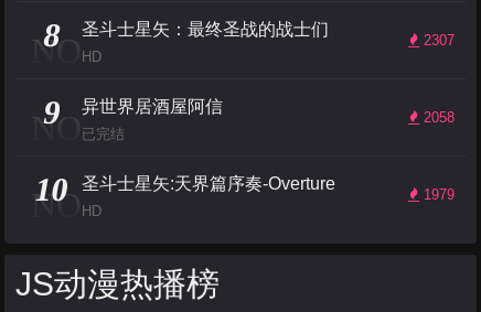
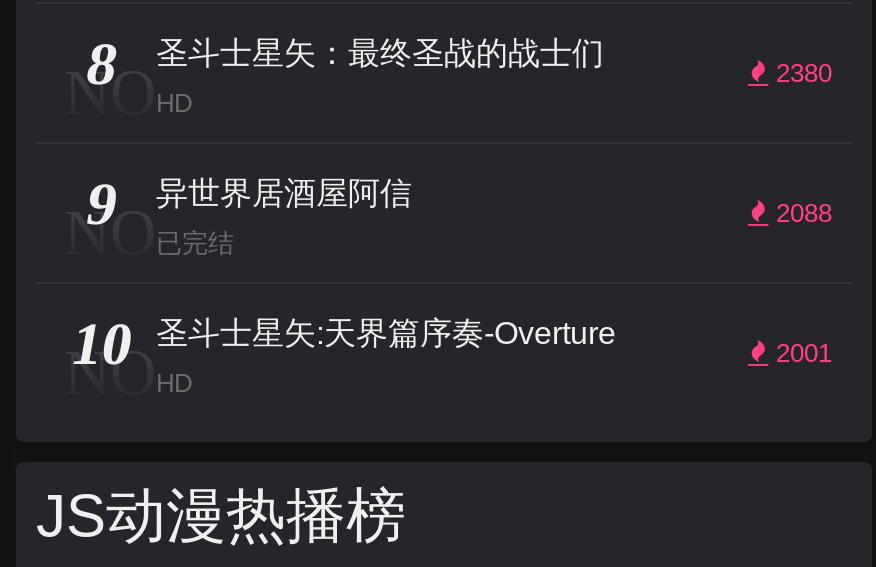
- 2307
+ 2380

- 2058
+ 2088

- 1979
+ 2001
